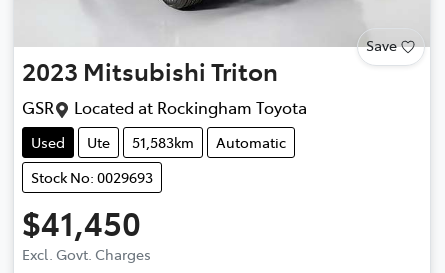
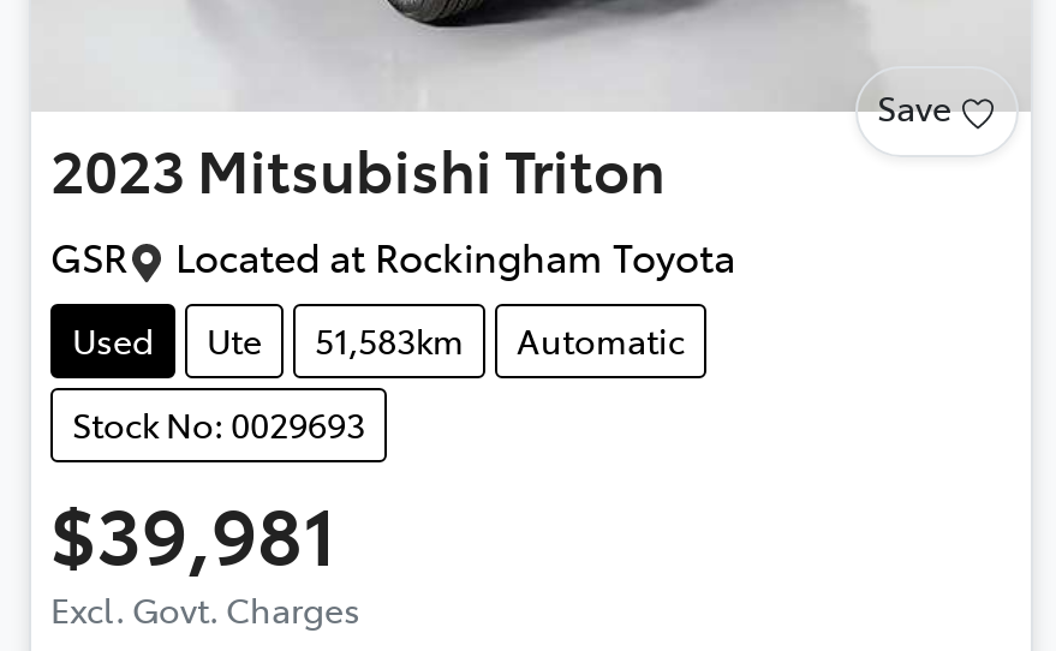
- $41,450
+ $39,981
